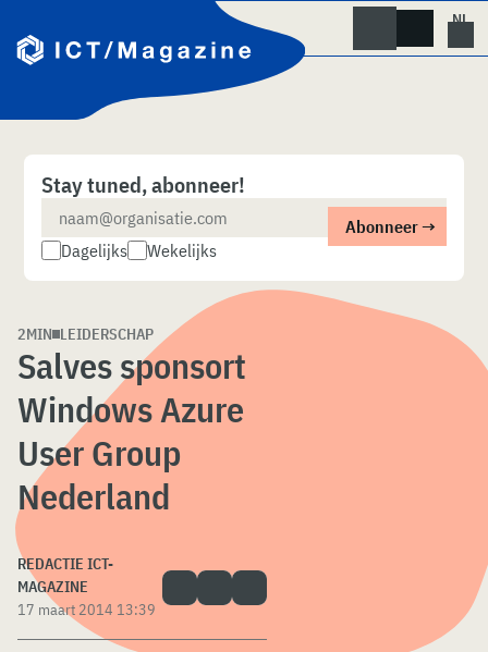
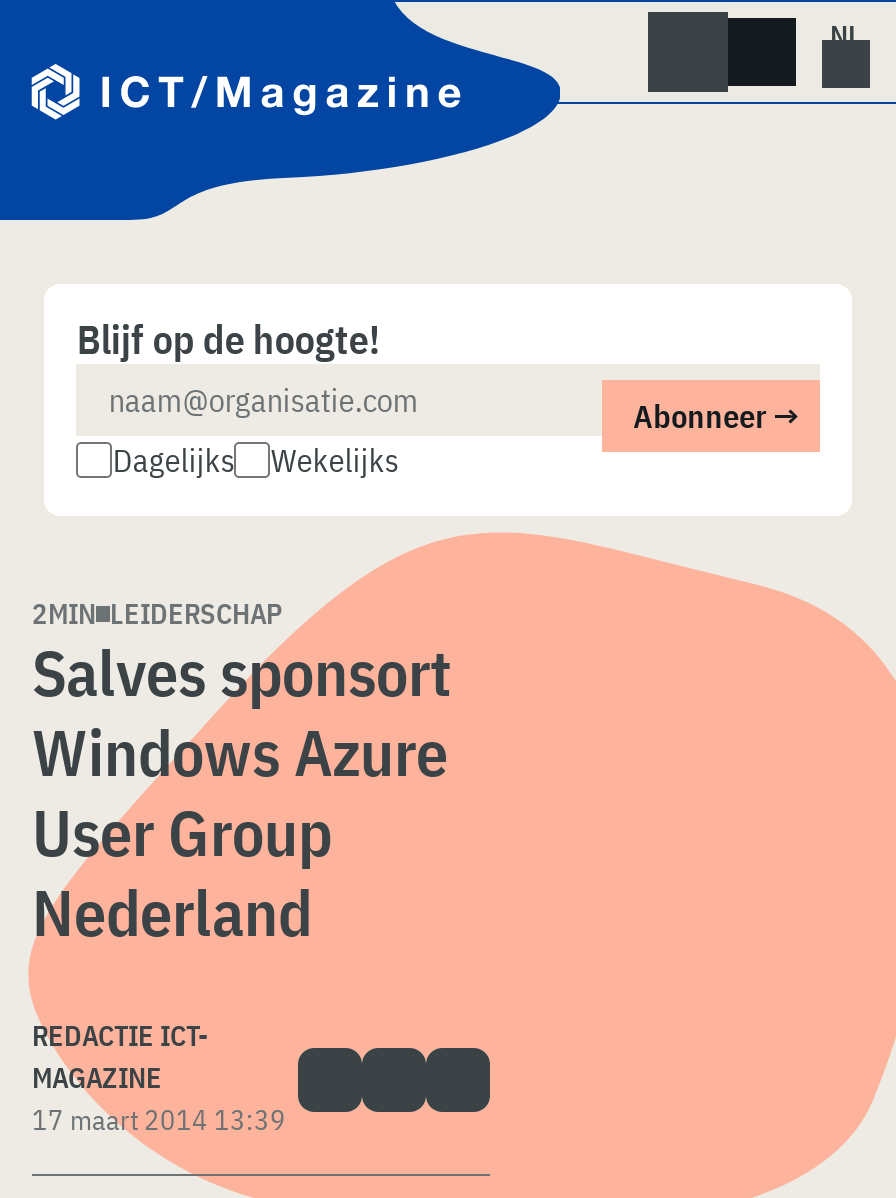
- Stay tuned, abonneer!
+ Blijf op de hoogte!
